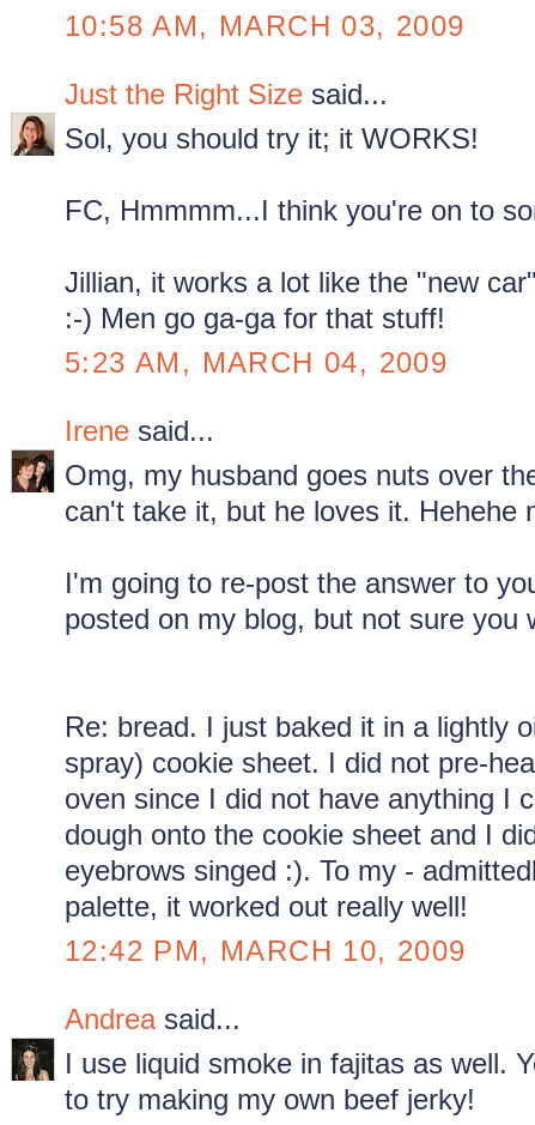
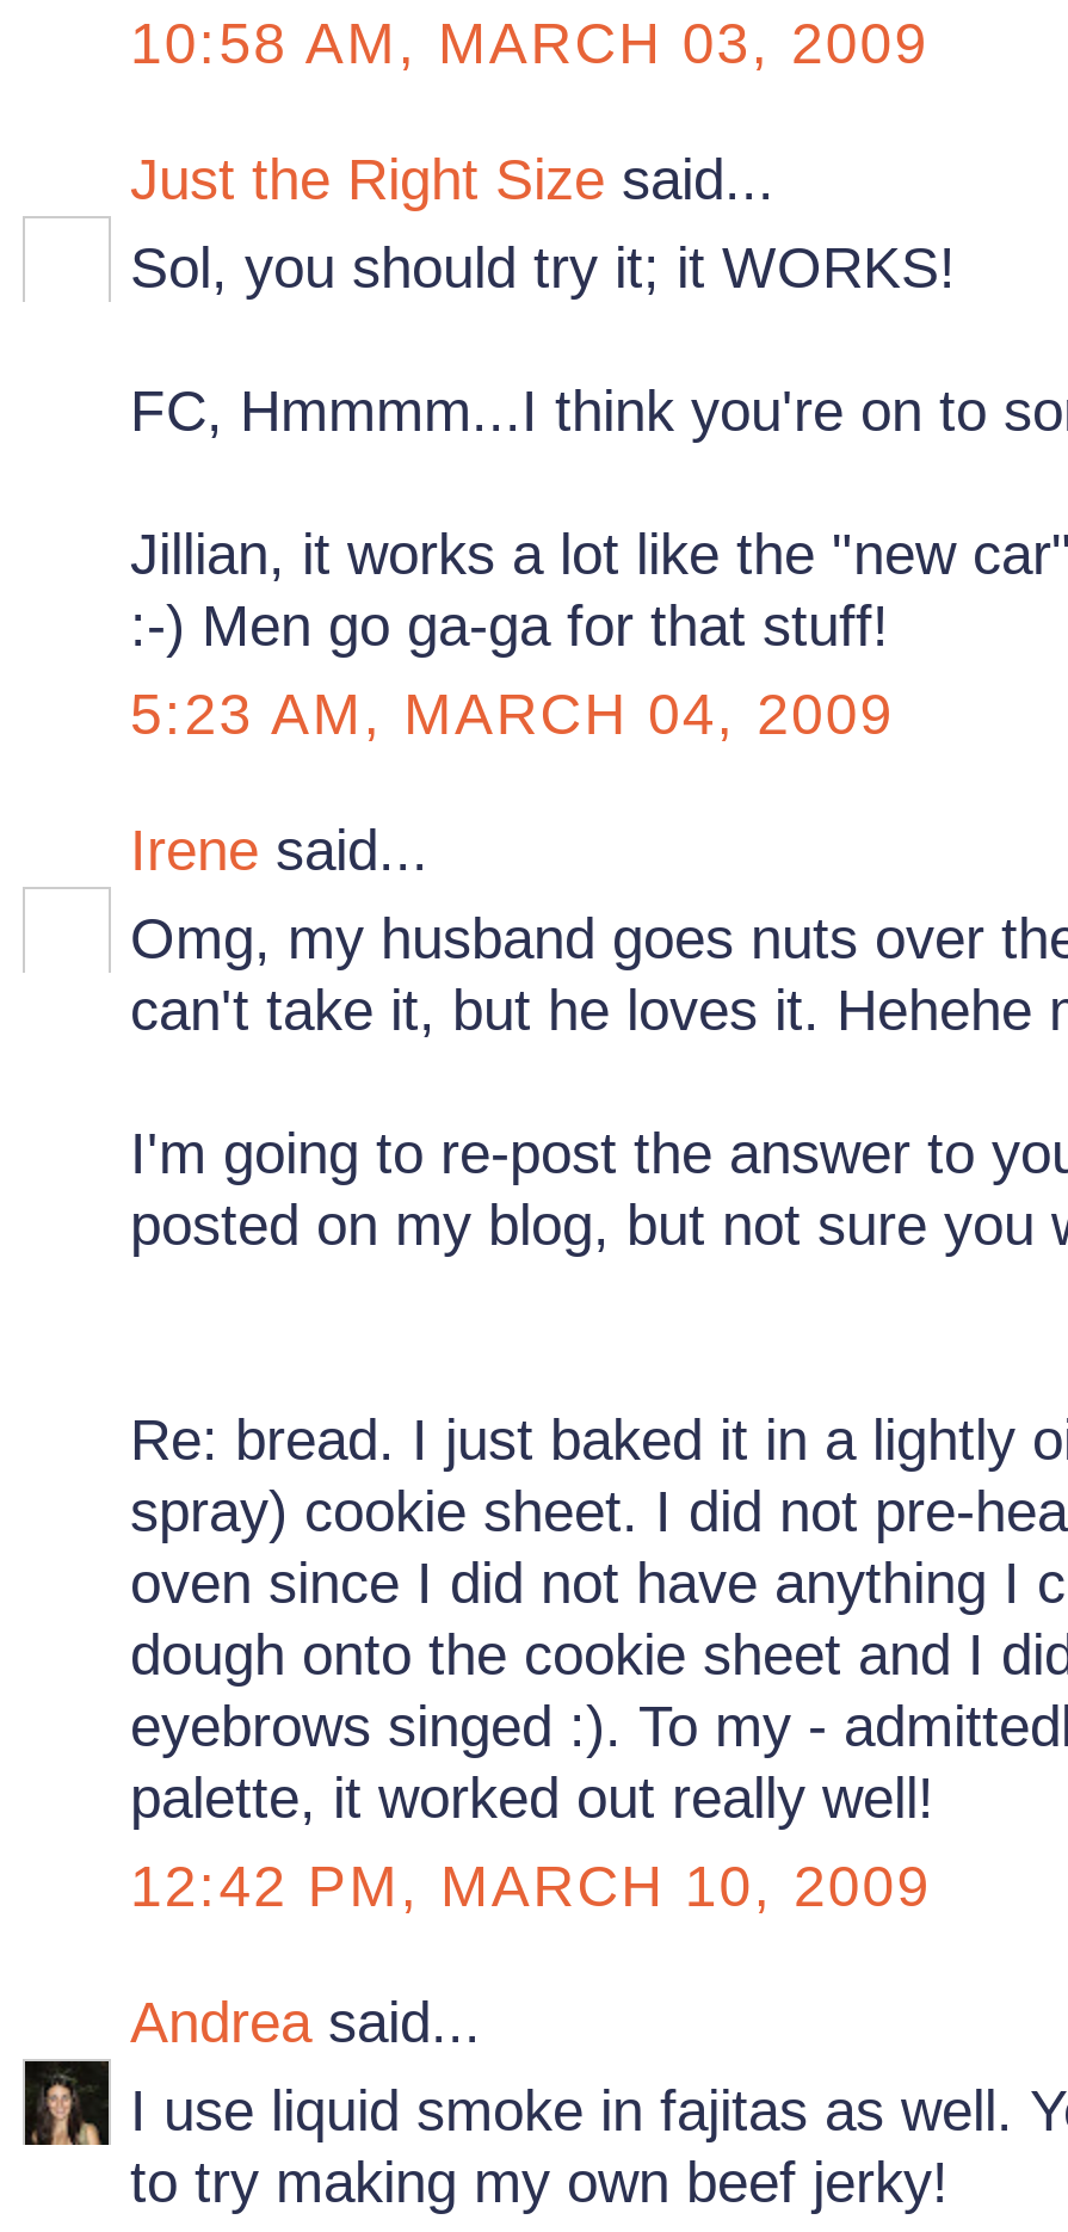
- [image]

- [image]
